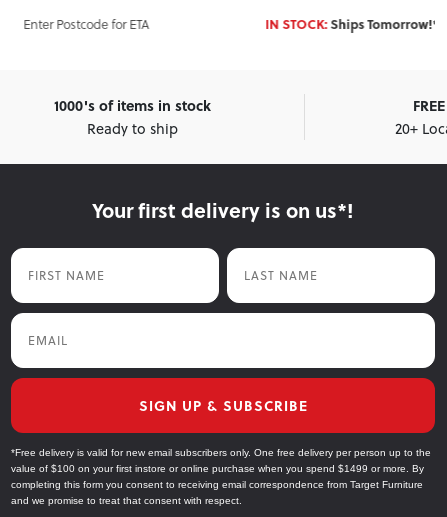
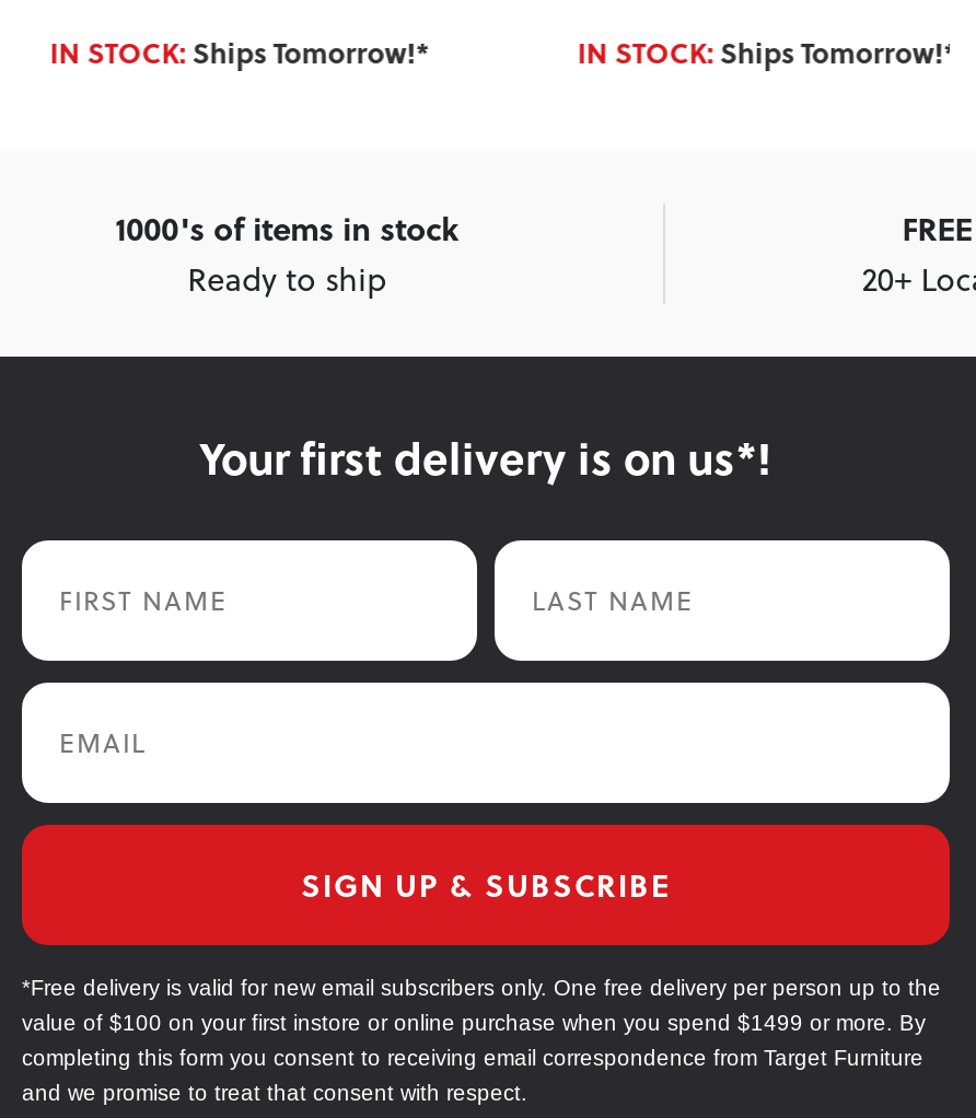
- Enter Postcode for ETA
+ IN STOCK: Ships Tomorrow!*
